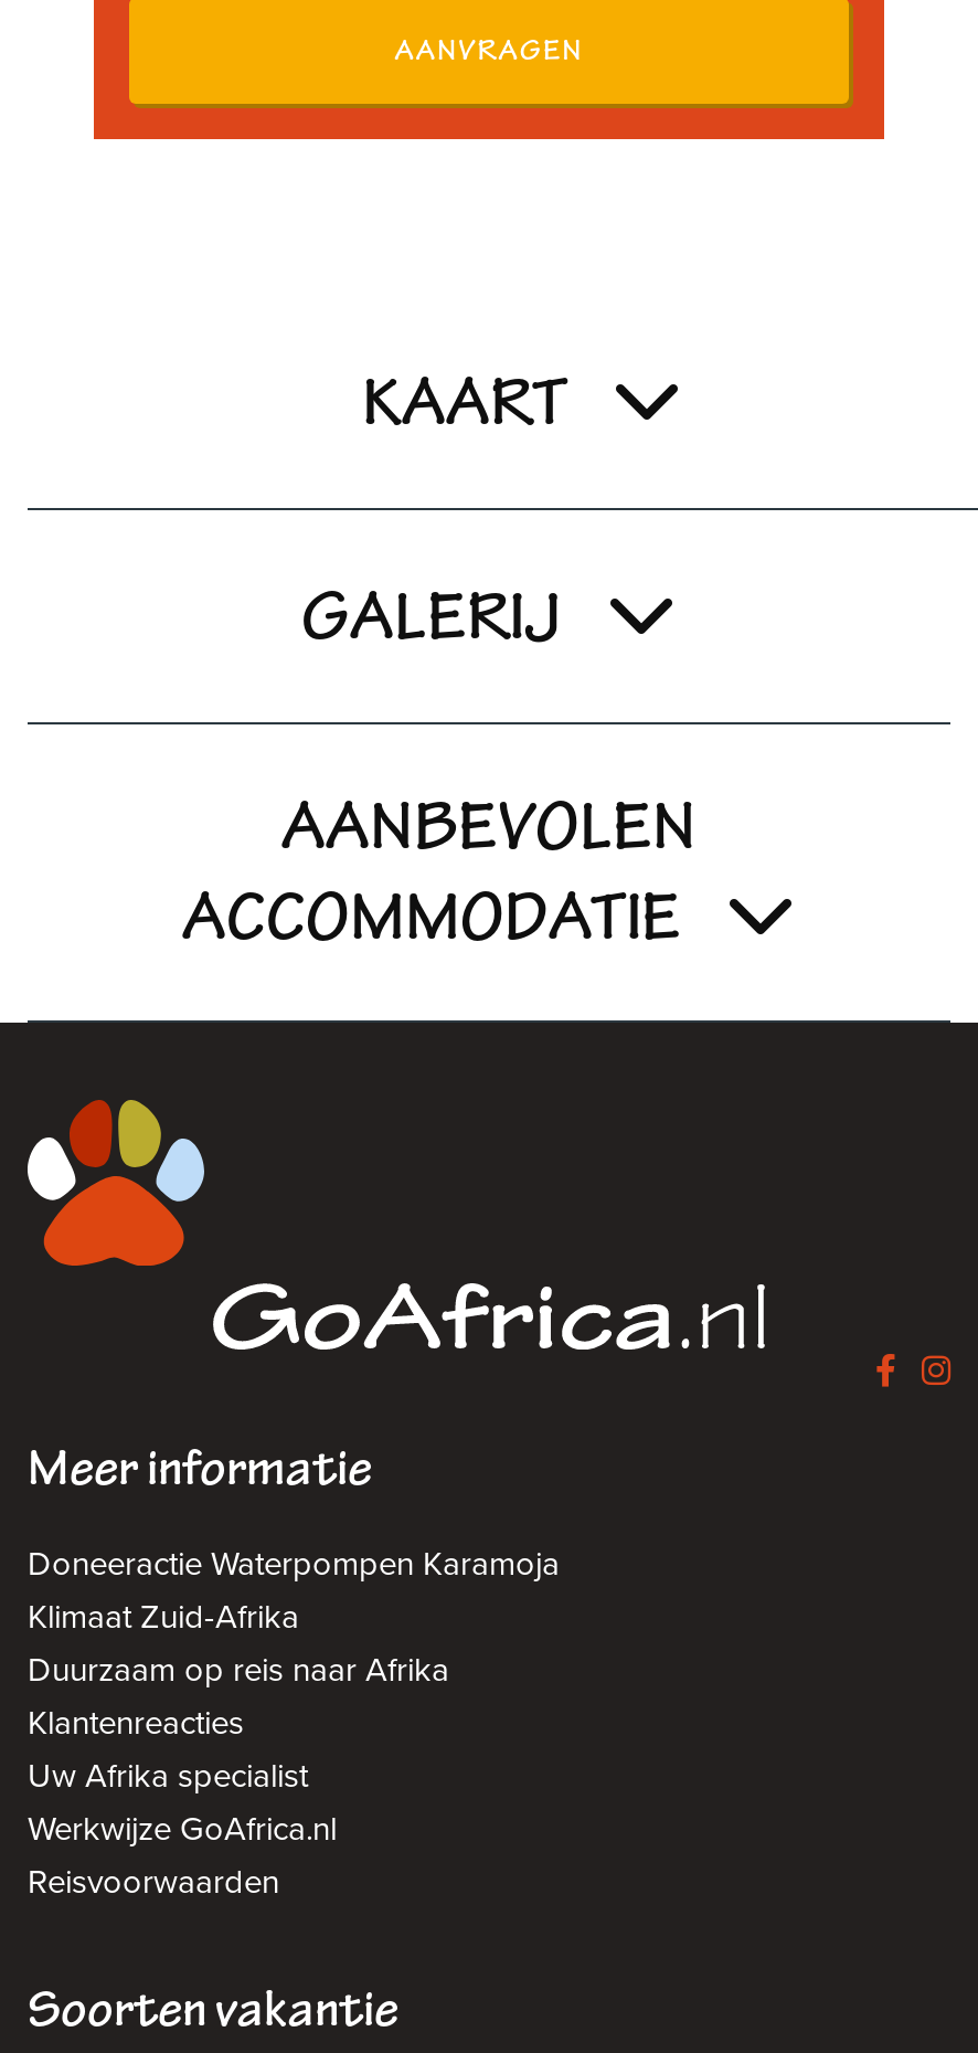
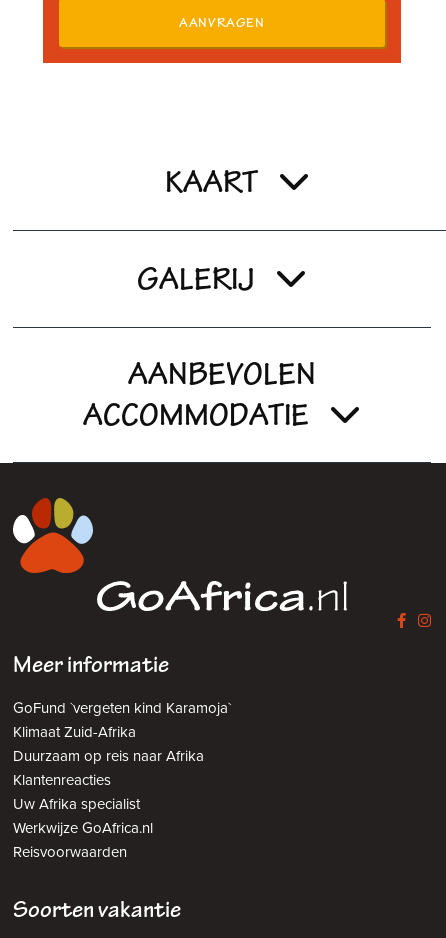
- Doneeractie Waterpompen Karamoja
+ GoFund `vergeten kind Karamoja`
